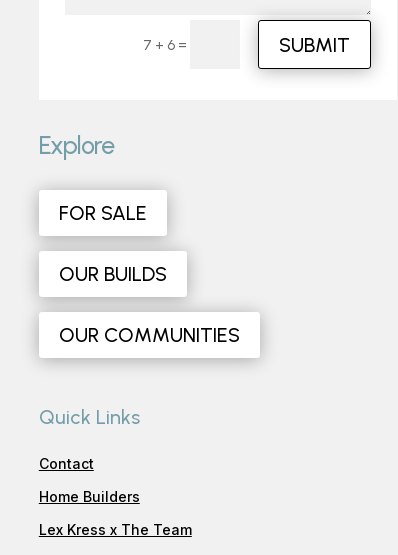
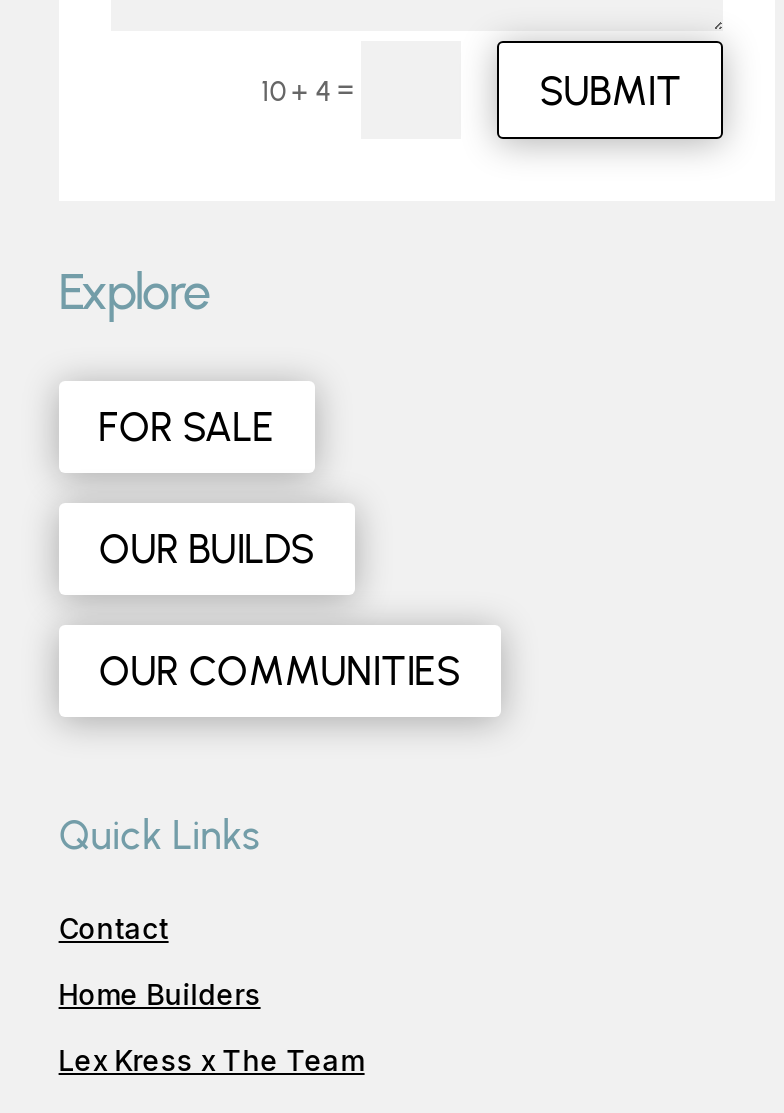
- 7 + 6 =
+ 10 + 4 =
